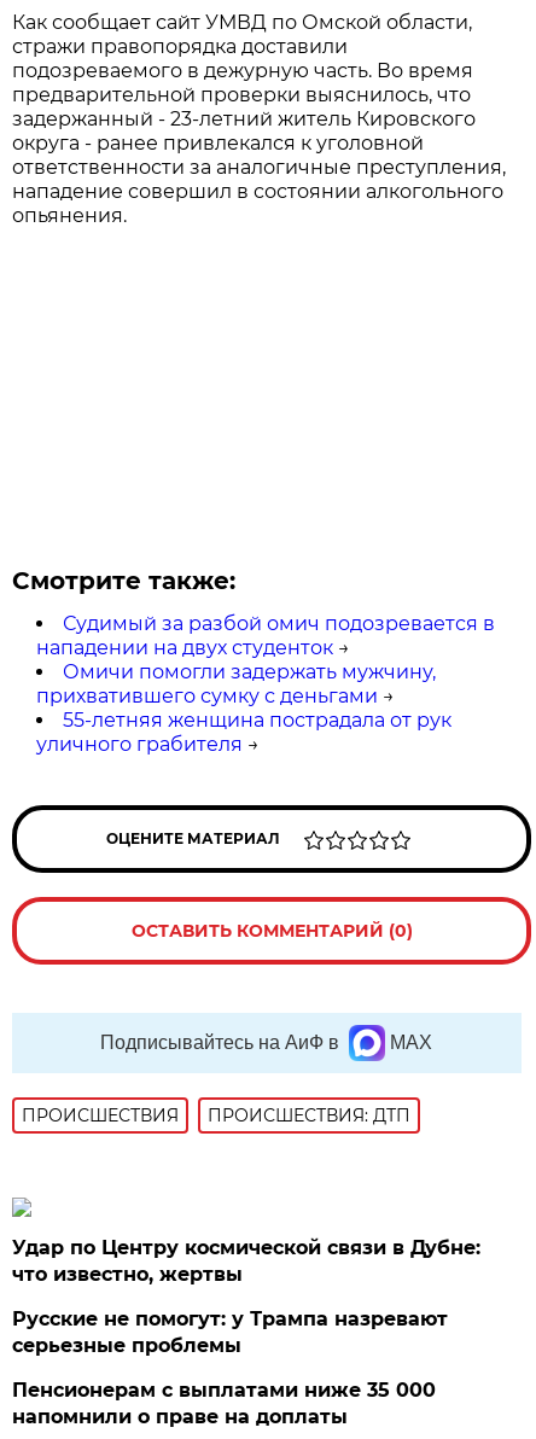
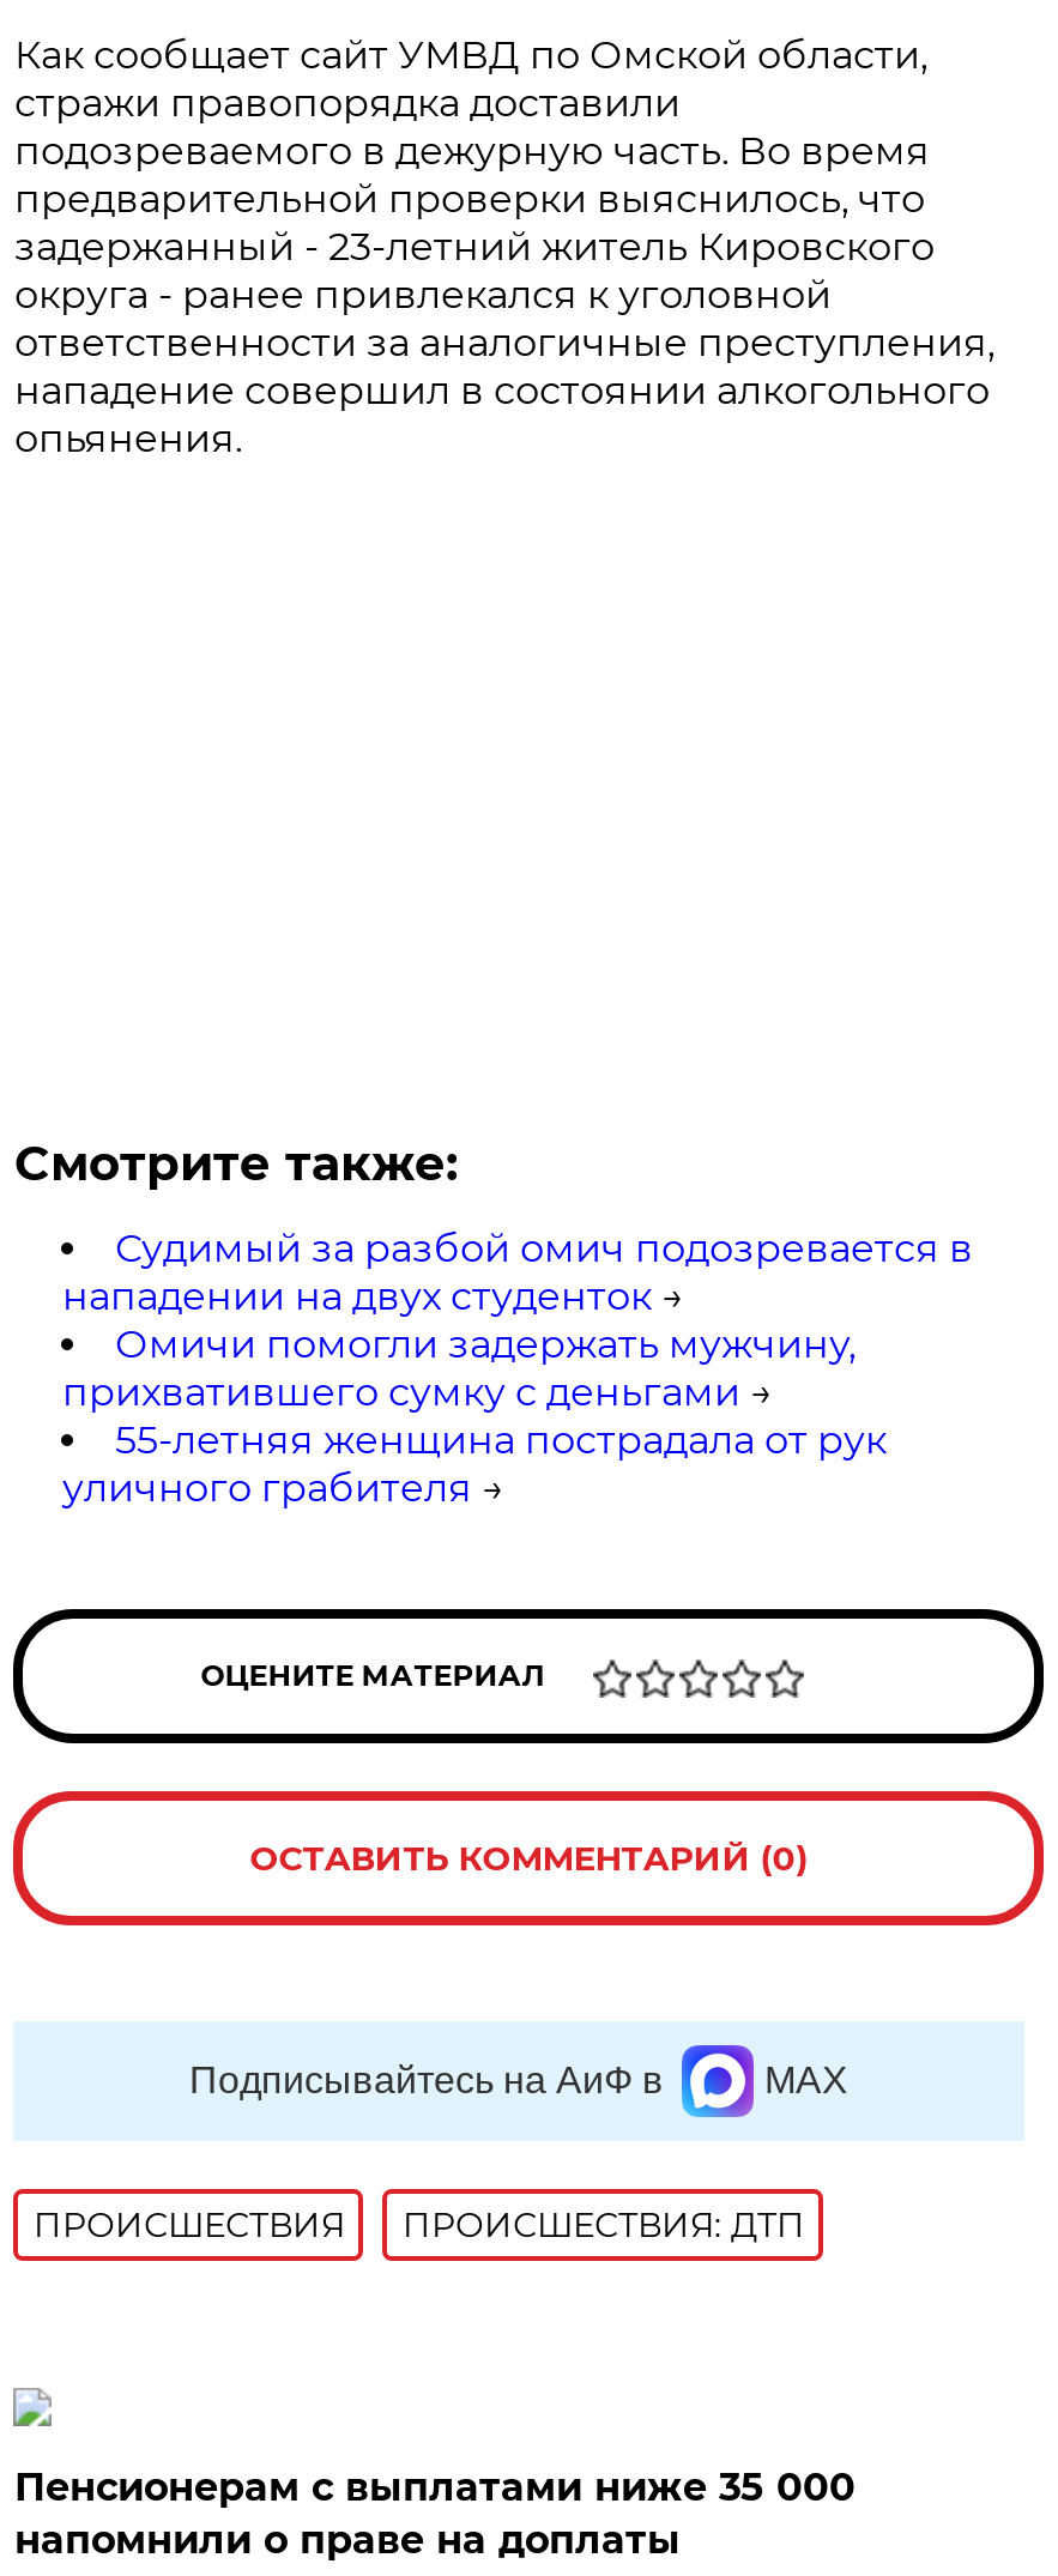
- Удар по Центру космической связи в Дубне:
- что известно, жертвы
- Русские не помогут: у Трампа назревают
- серьезные проблемы
